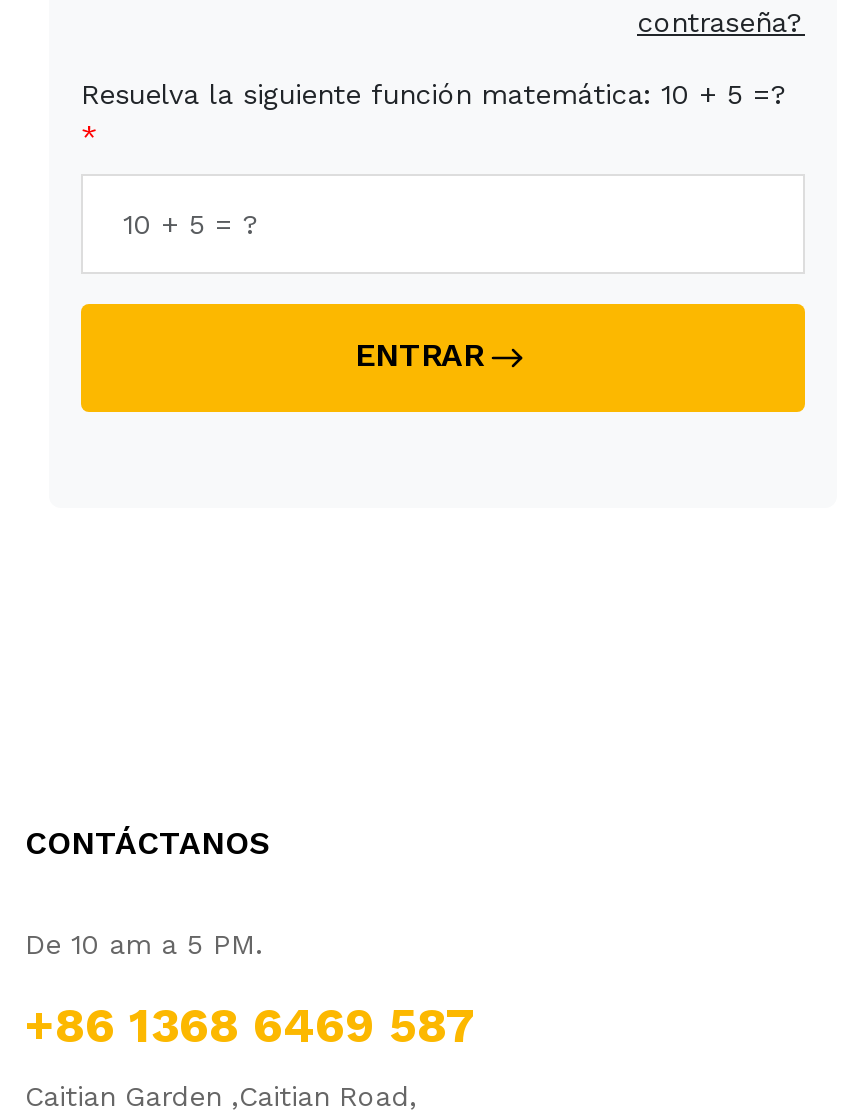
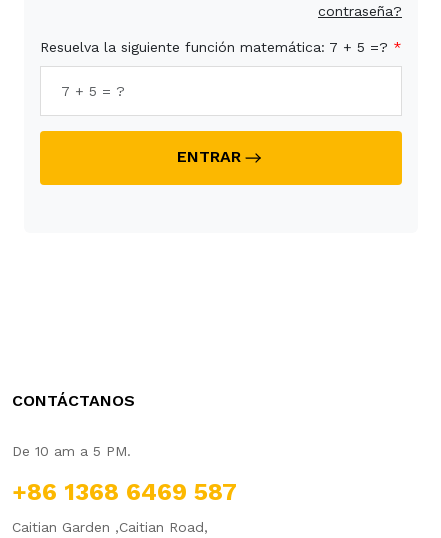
- Resuelva la siguiente función matemática: 10 + 5 =?
+ Resuelva la siguiente función matemática: 7 + 5 =?
